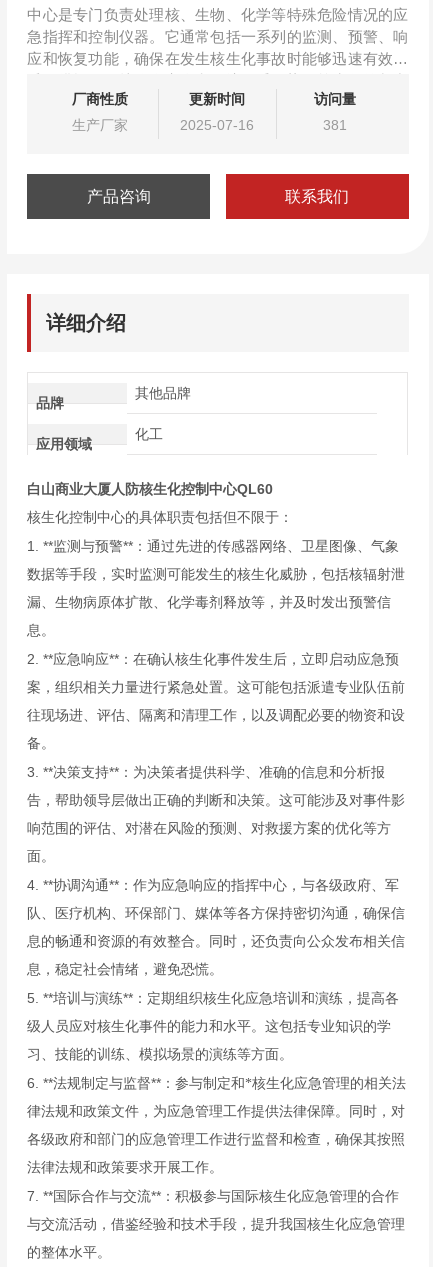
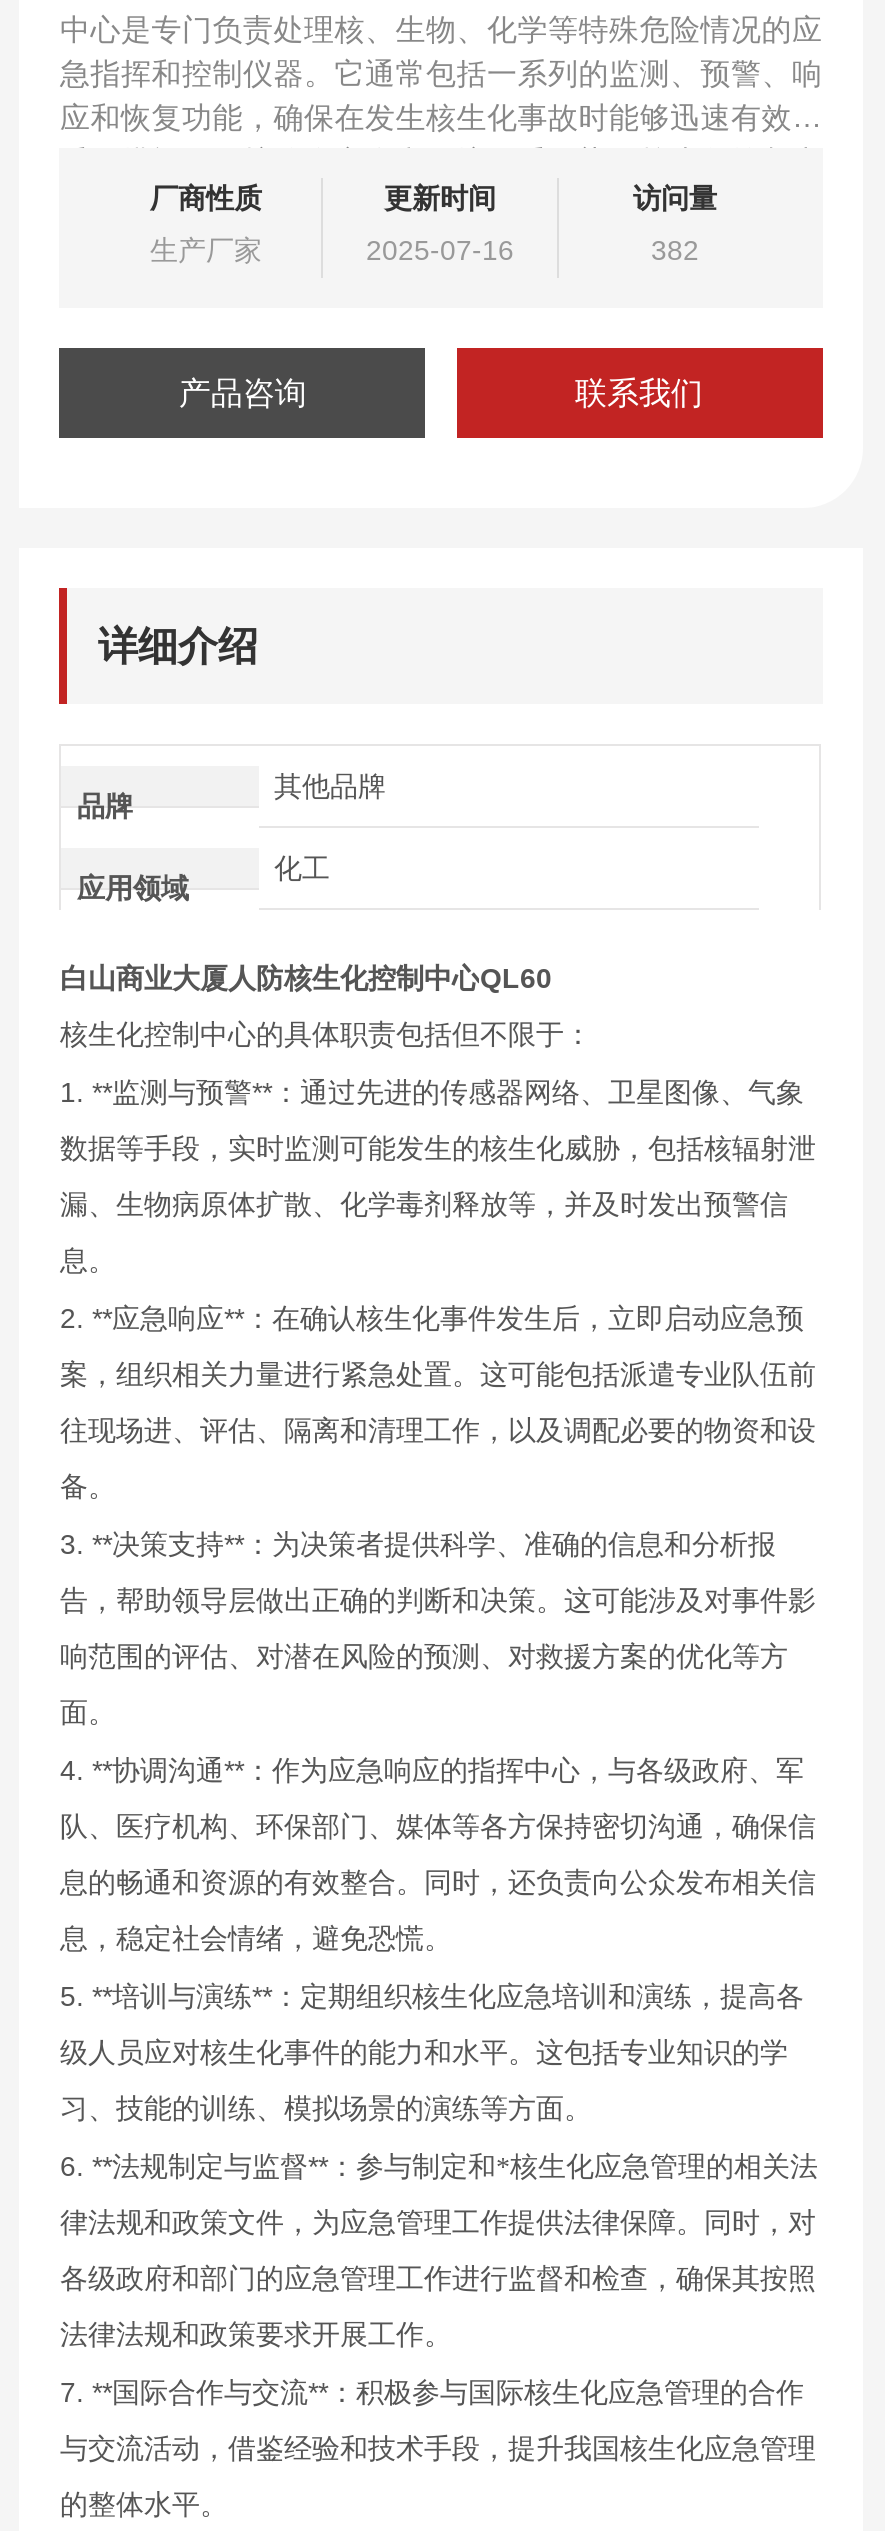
- 381
+ 382
